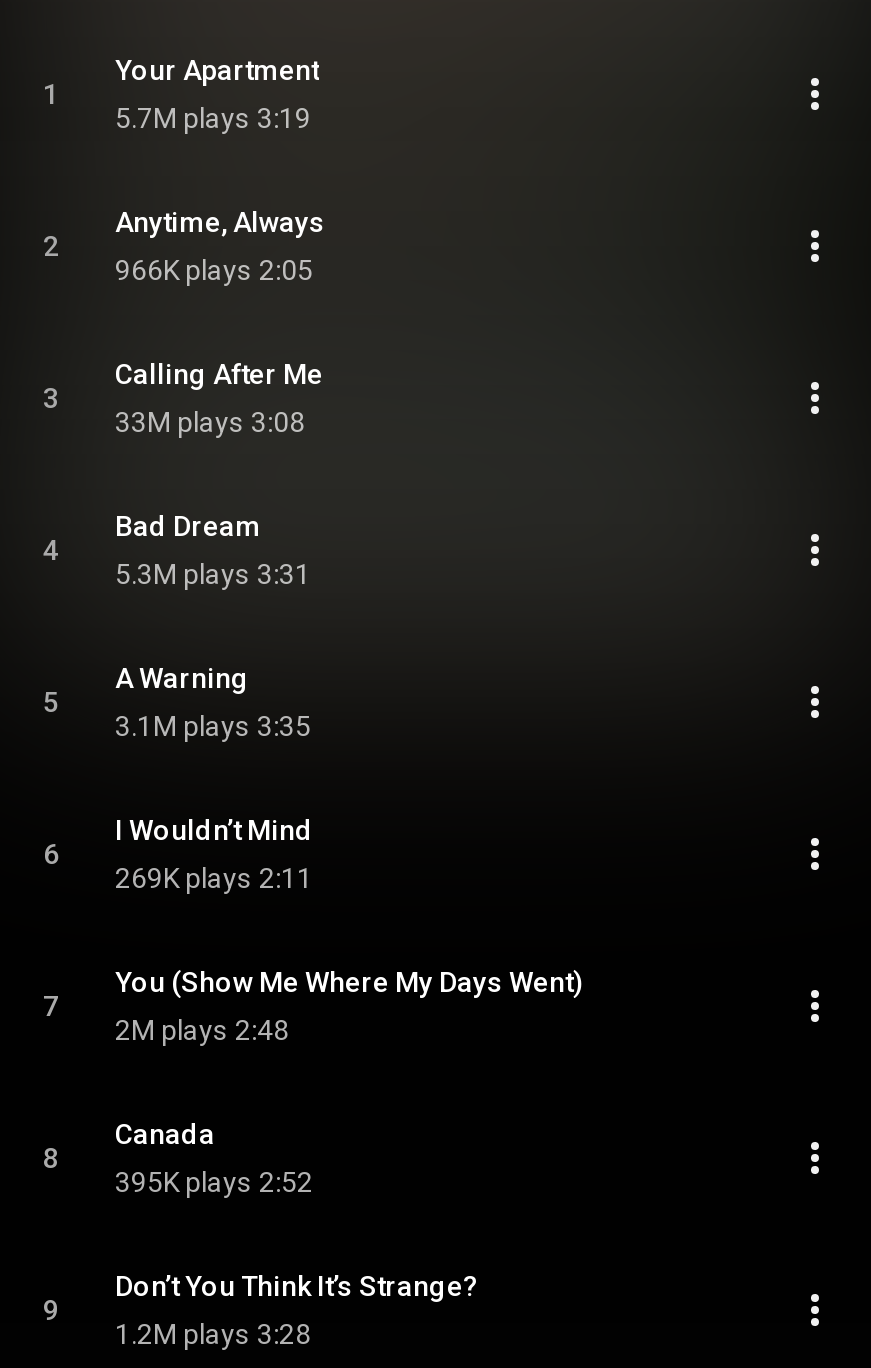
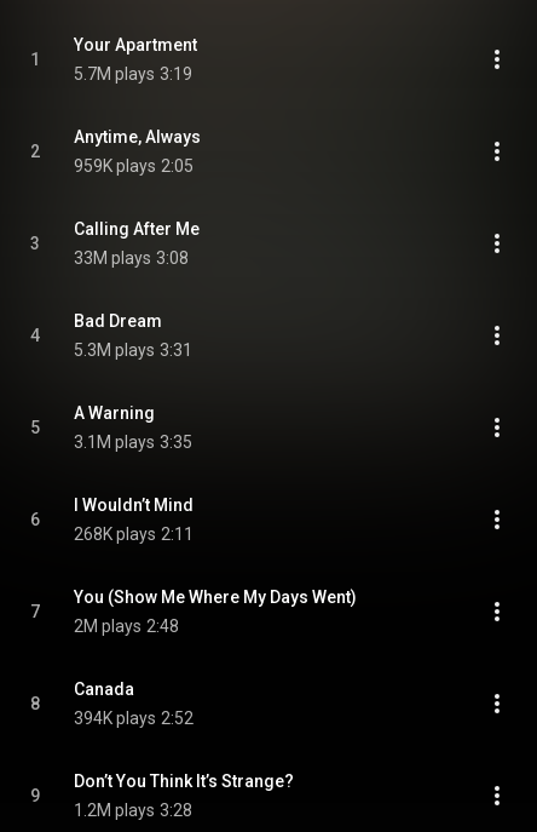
- 966K plays 2:05
+ 959K plays 2:05

- 269K plays 2:11
+ 268K plays 2:11

- 395K plays 2:52
+ 394K plays 2:52
